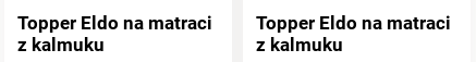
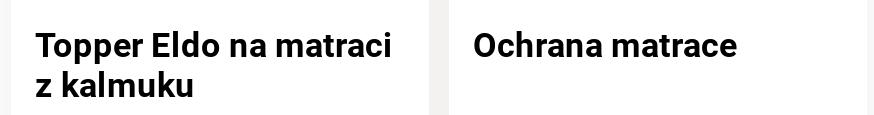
- Topper Eldo na matraci
- z kalmuku
+ Ochrana matrace
